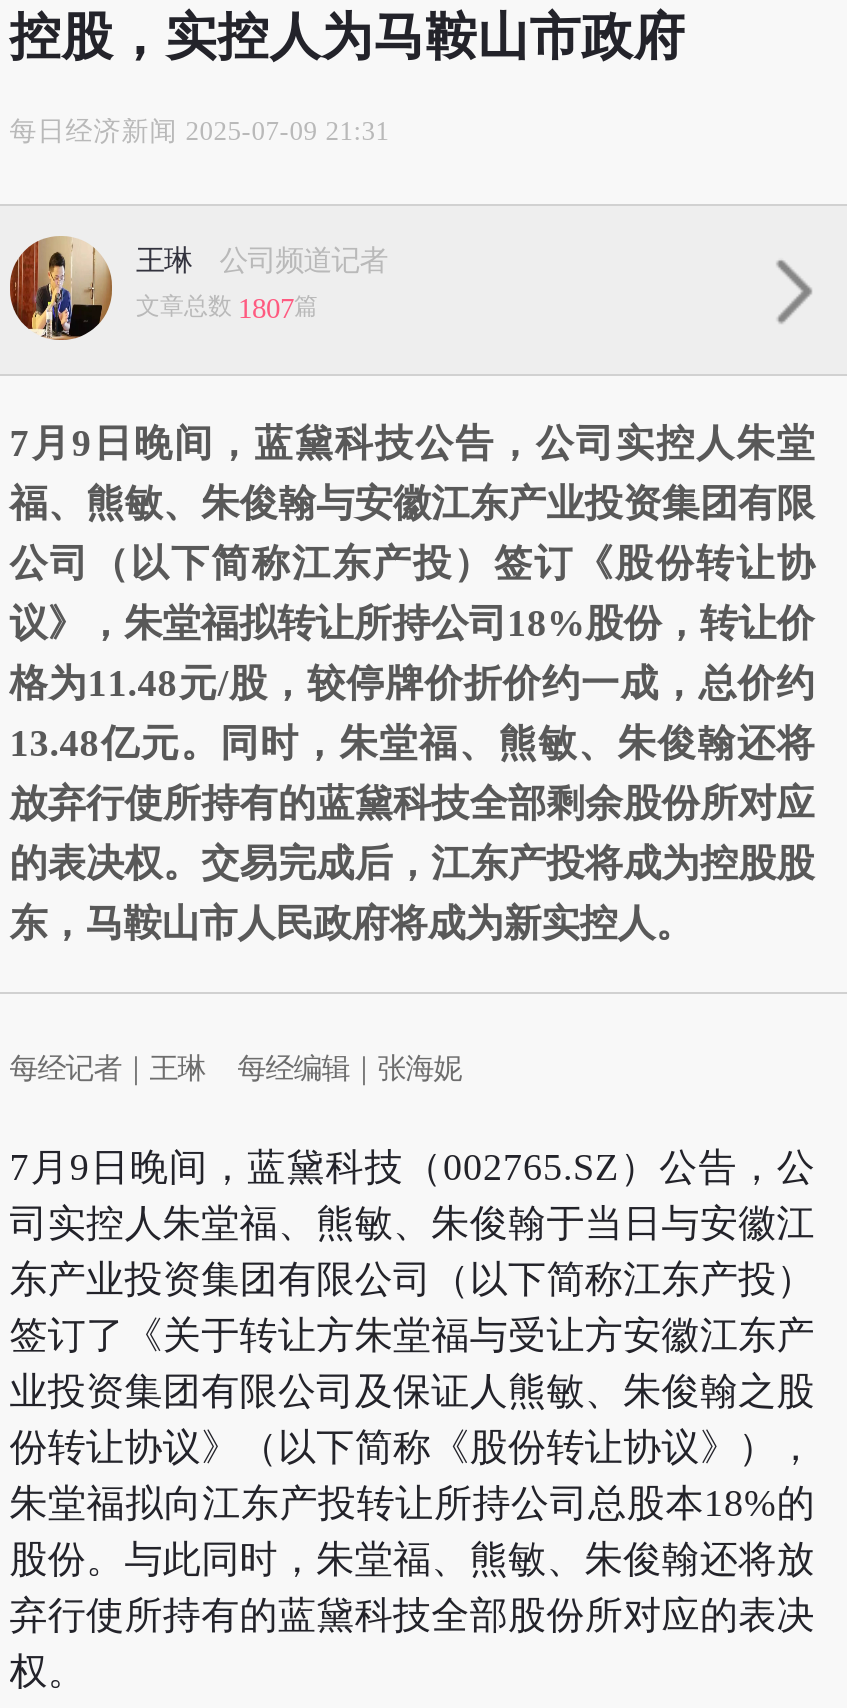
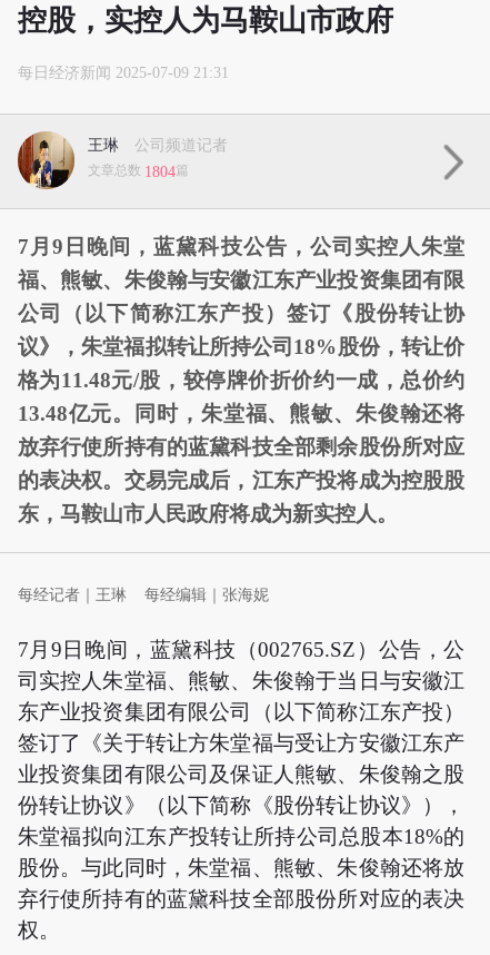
- 文章总数1807篇
+ 文章总数1804篇
